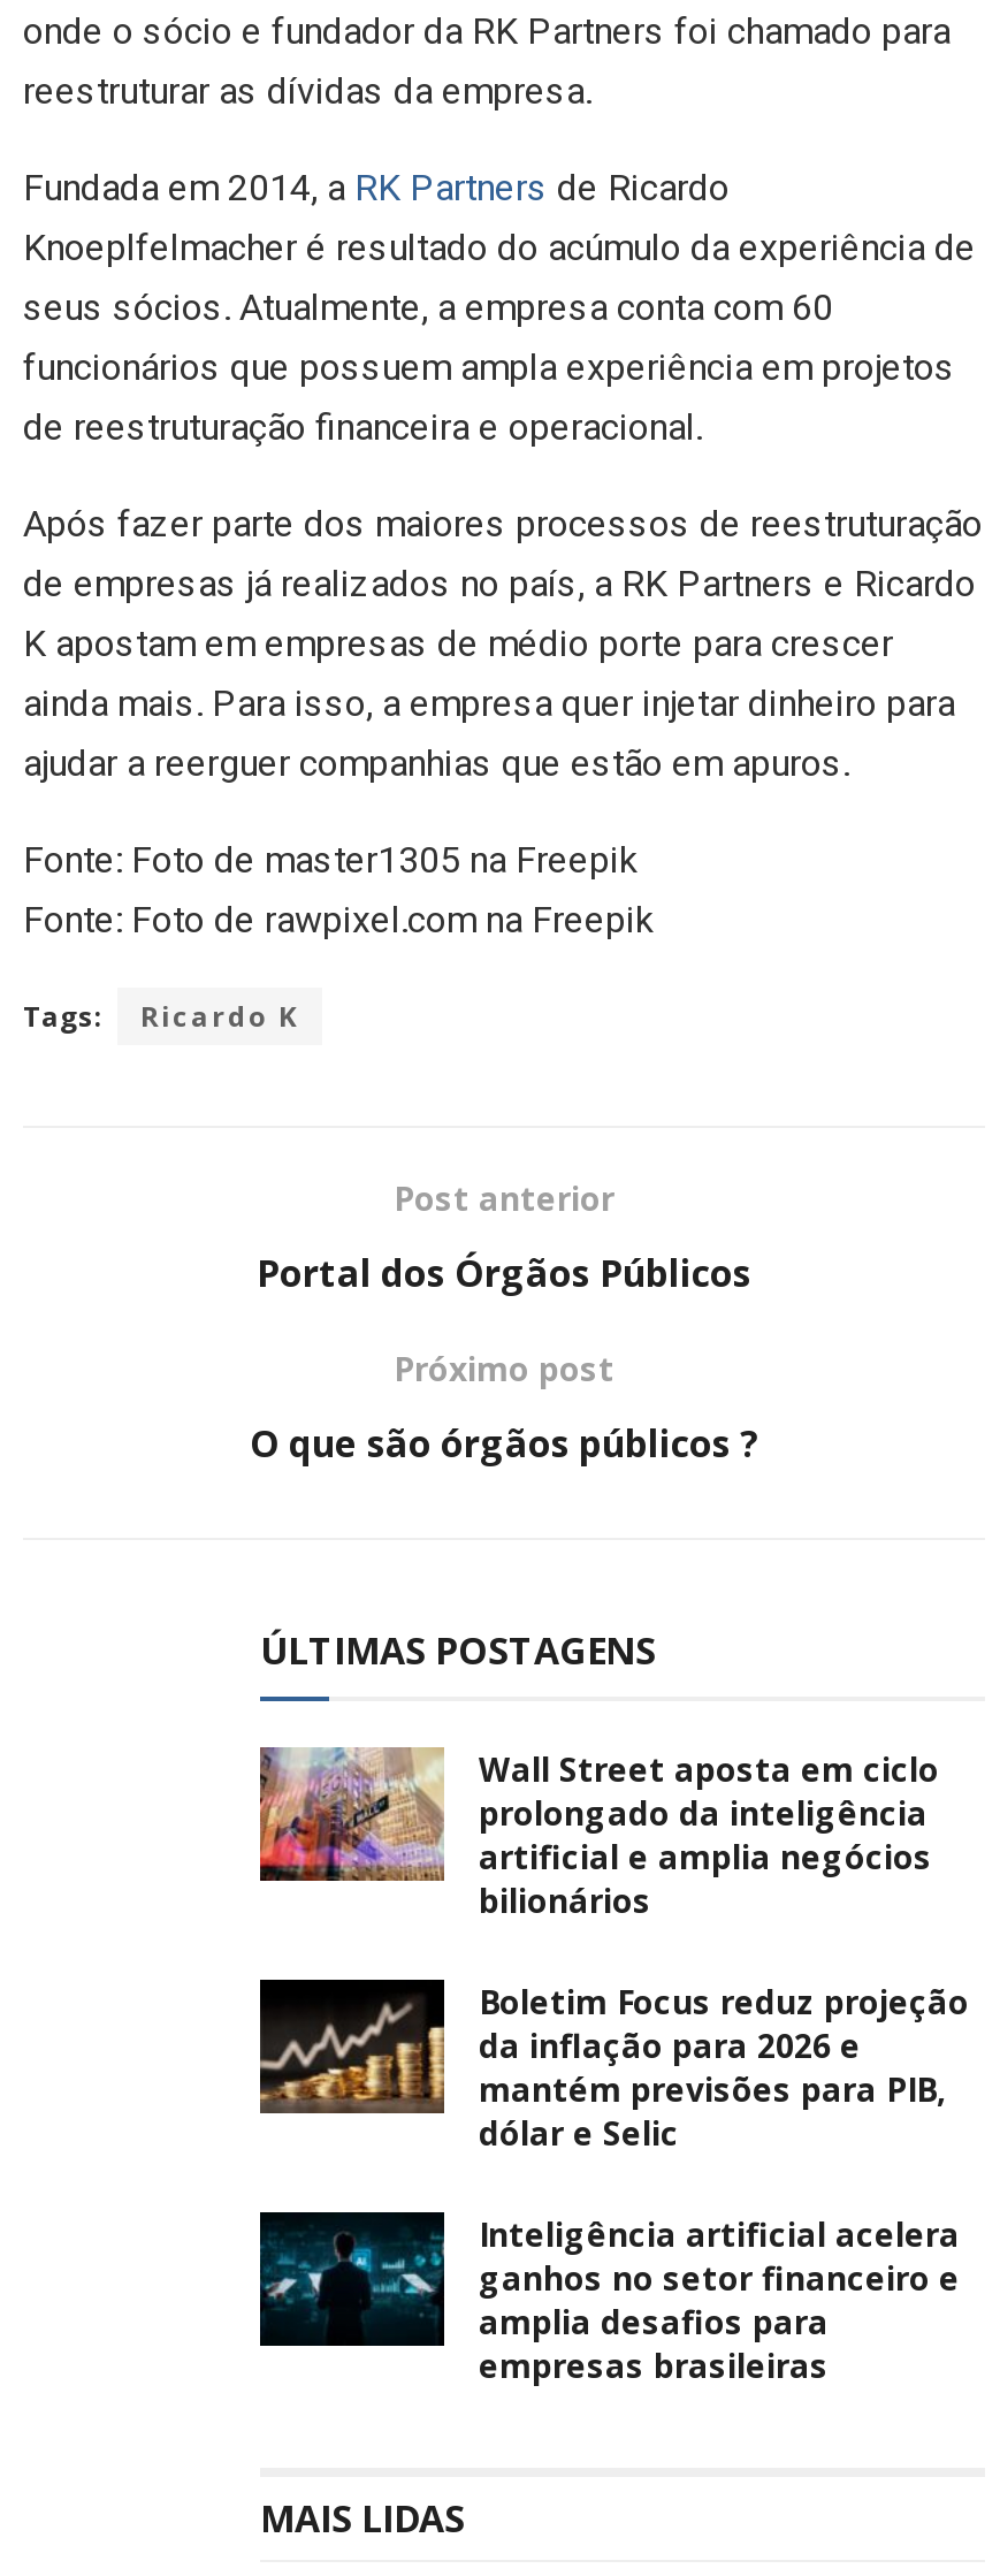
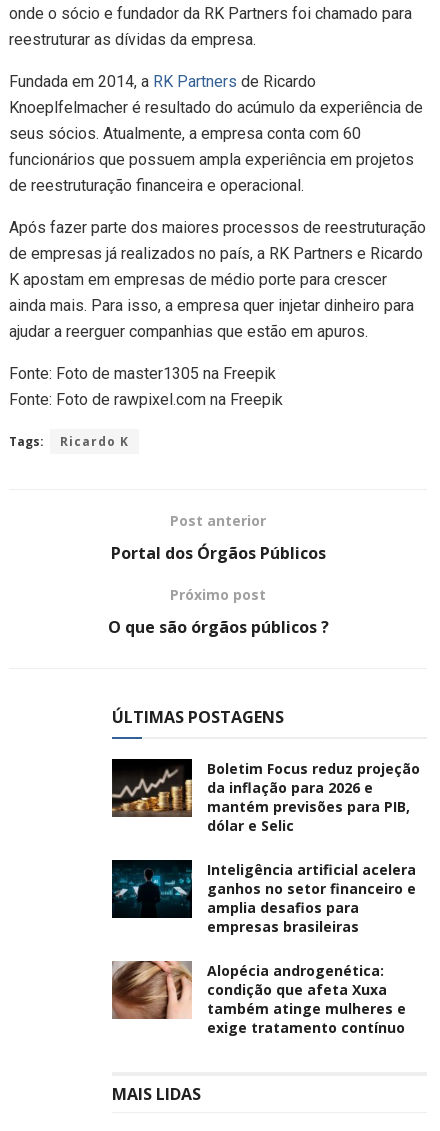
- [image]
- Wall Street aposta em ciclo
- prolongado da inteligência
- artificial e amplia negócios
- bilionários

moved up: [image] | Boletim Focus reduz projeção | da inflação para 2026 e | ... | amplia desafios para | empresas brasileiras

+ [image]
+ Alopécia androgenética:
+ condição que afeta Xuxa
+ também atinge mulheres e
+ exige tratamento contínuo
